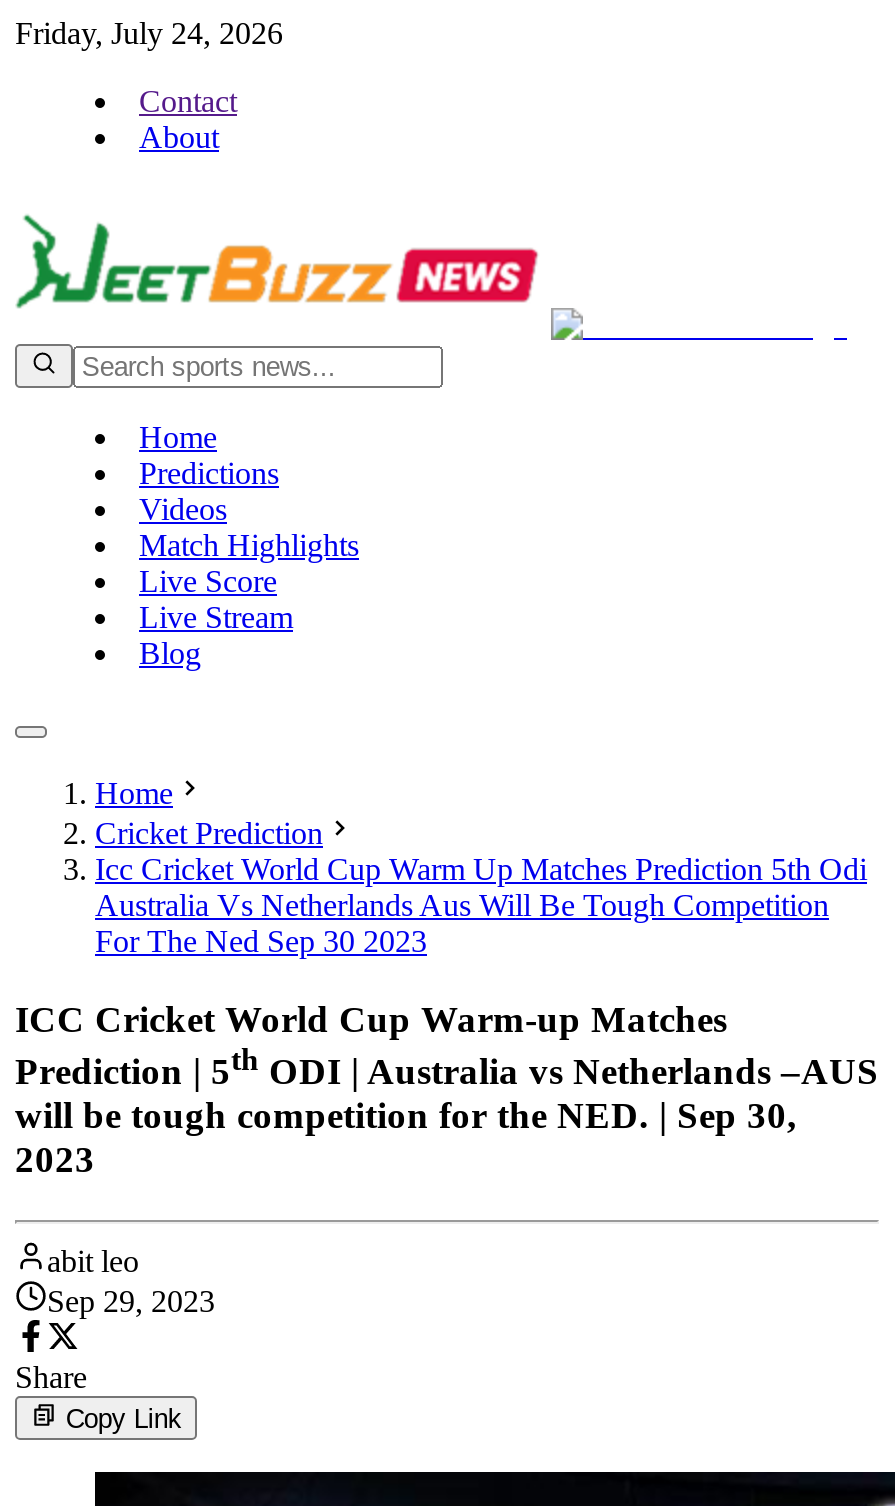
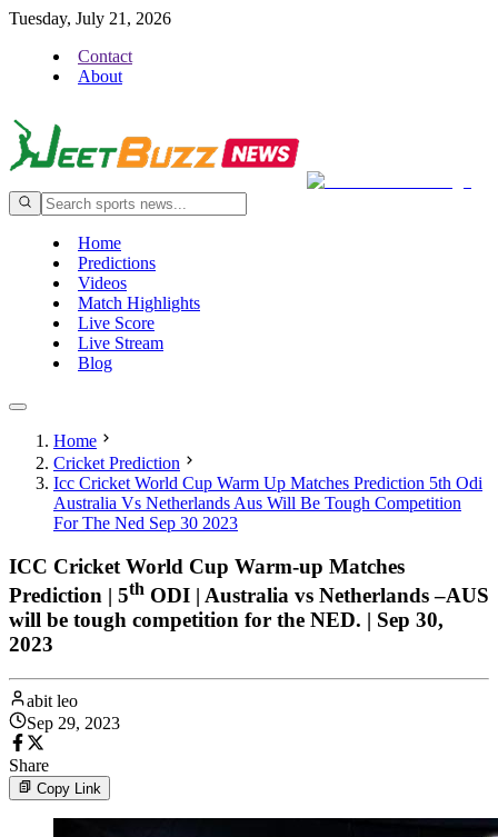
- Friday, July 24, 2026
+ Tuesday, July 21, 2026
